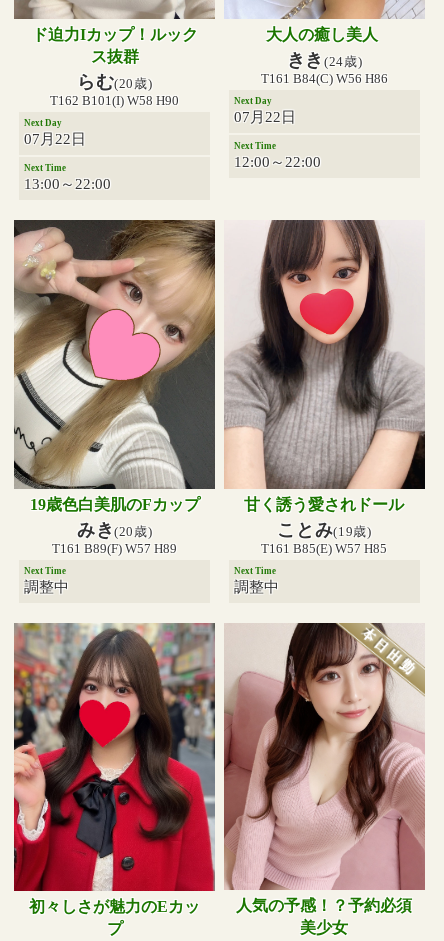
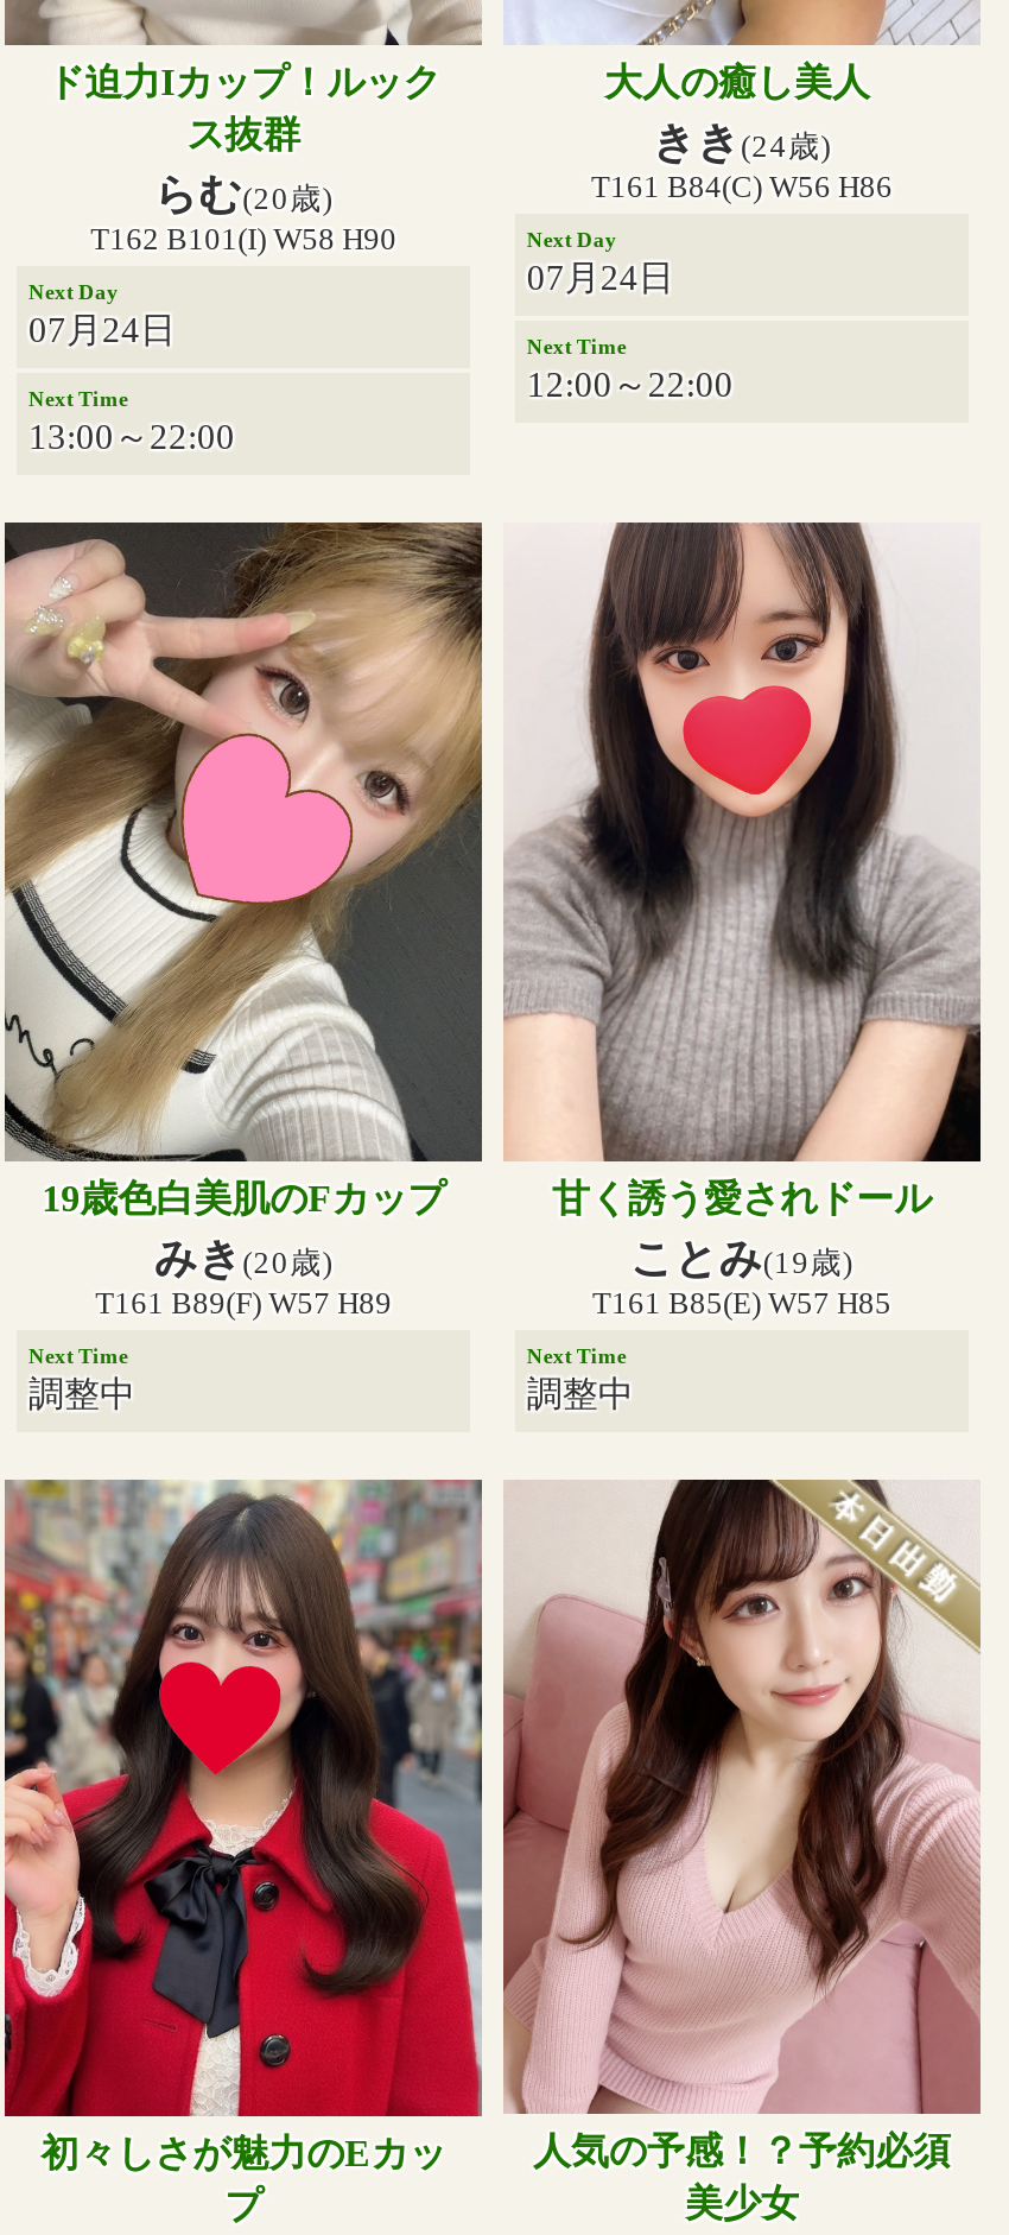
- 07月22日
+ 07月24日

- 07月22日
+ 07月24日
